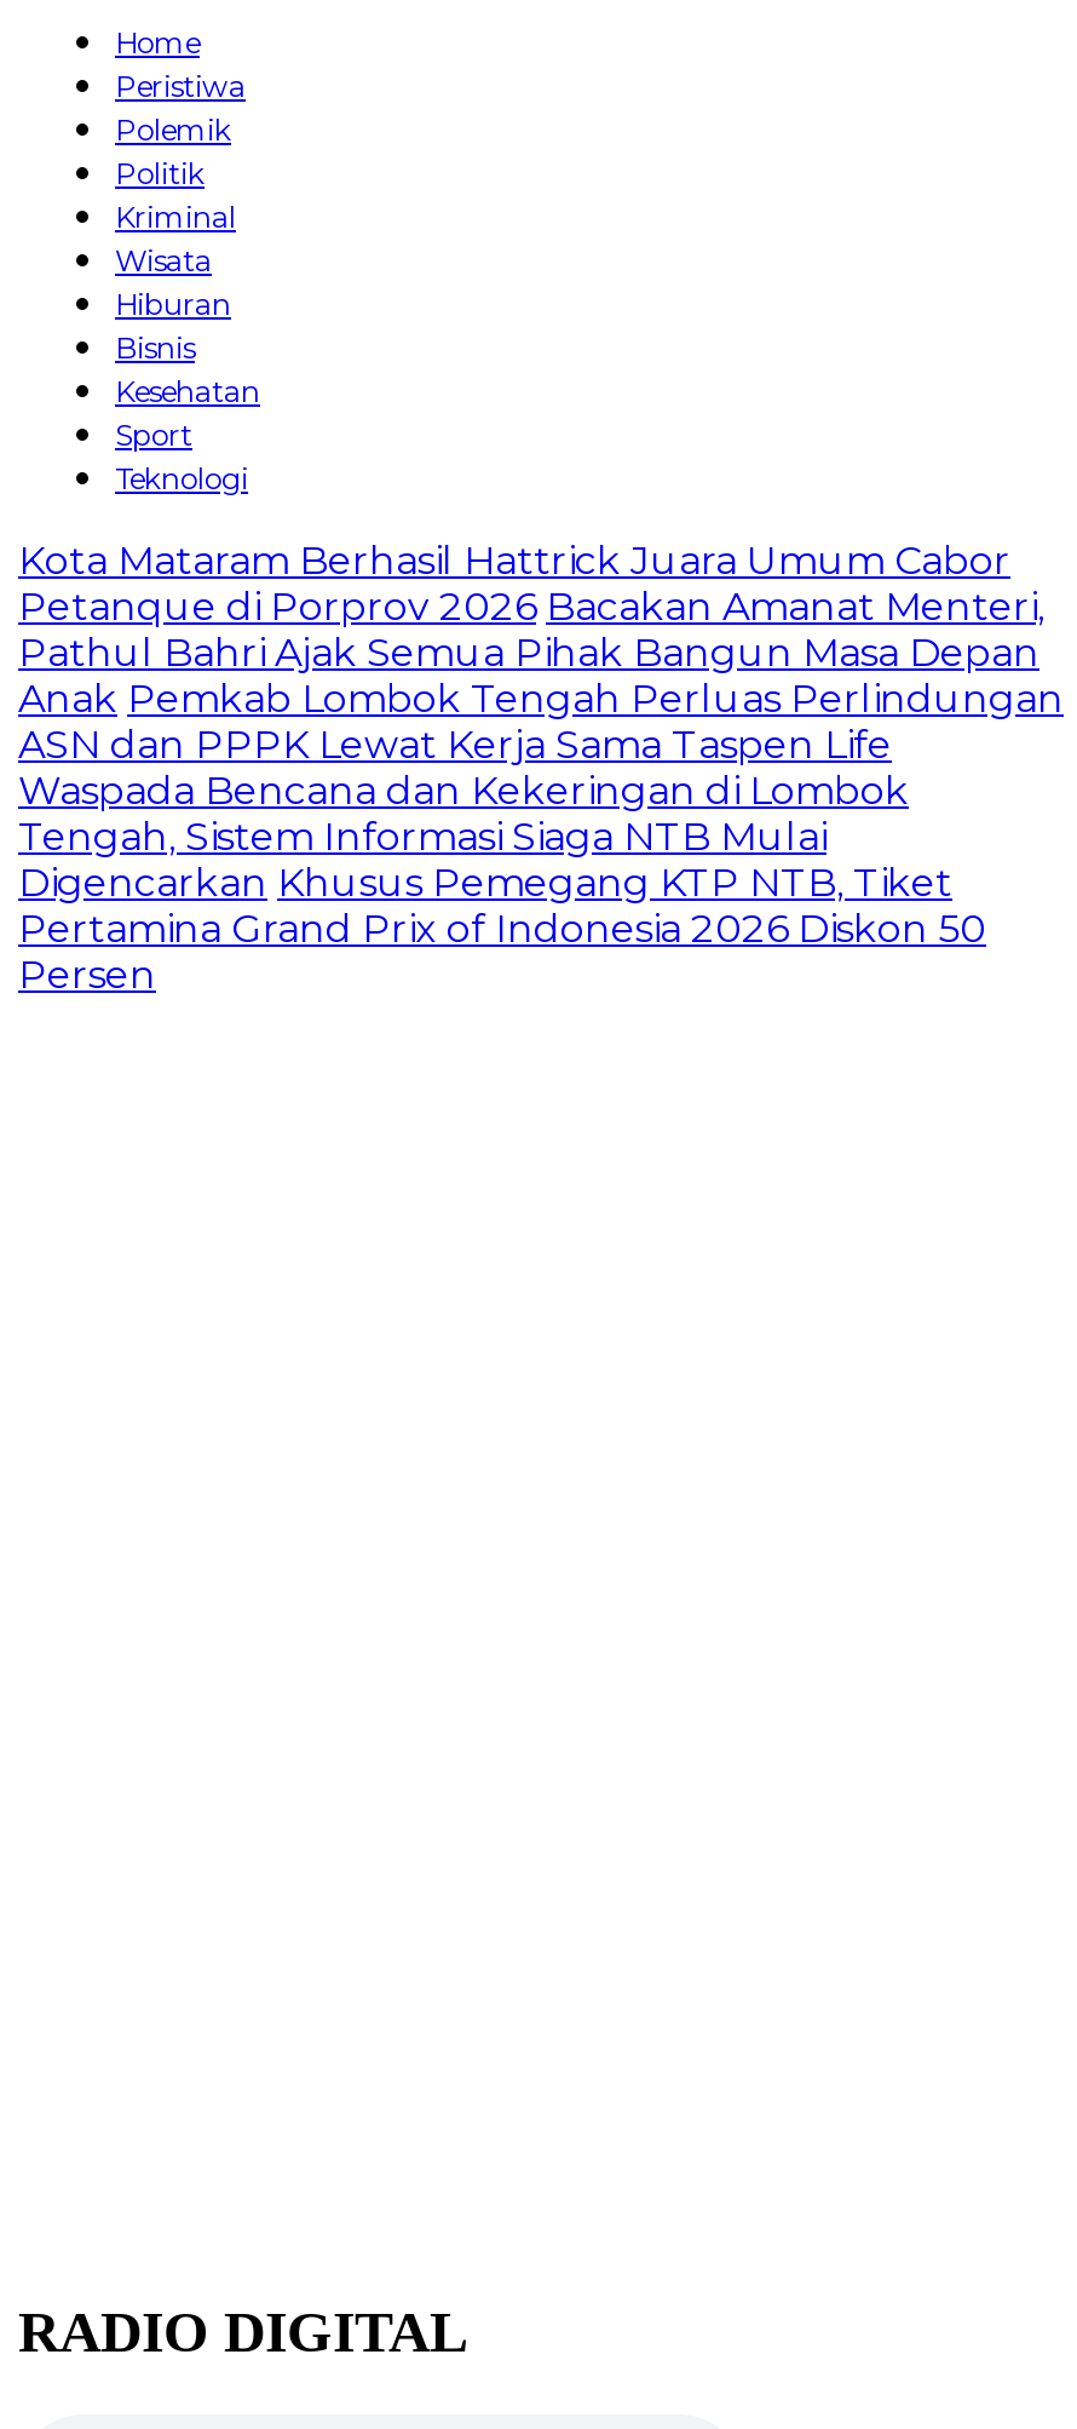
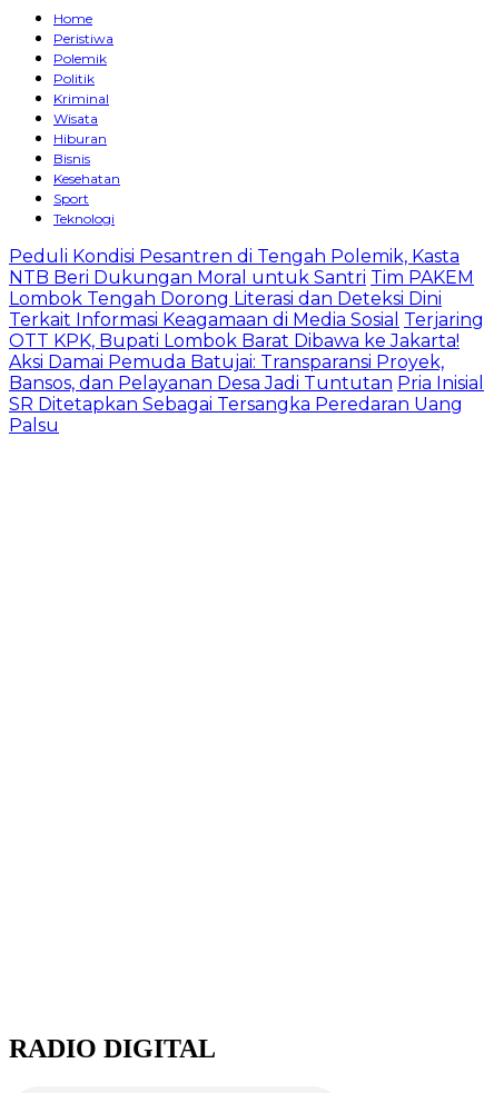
- Kota Mataram Berhasil Hattrick Juara Umum Cabor
- Petanque di Porprov 2026 Bacakan Amanat Menteri,
- Pathul Bahri Ajak Semua Pihak Bangun Masa Depan
- Anak Pemkab Lombok Tengah Perluas Perlindungan
- ASN dan PPPK Lewat Kerja Sama Taspen Life
- Waspada Bencana dan Kekeringan di Lombok
- Tengah, Sistem Informasi Siaga NTB Mulai
- Digencarkan Khusus Pemegang KTP NTB, Tiket
- Pertamina Grand Prix of Indonesia 2026 Diskon 50
- Persen
+ Peduli Kondisi Pesantren di Tengah Polemik, Kasta
+ NTB Beri Dukungan Moral untuk Santri Tim PAKEM
+ Lombok Tengah Dorong Literasi dan Deteksi Dini
+ Terkait Informasi Keagamaan di Media Sosial Terjaring
+ OTT KPK, Bupati Lombok Barat Dibawa ke Jakarta!
+ Aksi Damai Pemuda Batujai: Transparansi Proyek,
+ Bansos, dan Pelayanan Desa Jadi Tuntutan Pria Inisial
+ SR Ditetapkan Sebagai Tersangka Peredaran Uang
+ Palsu
